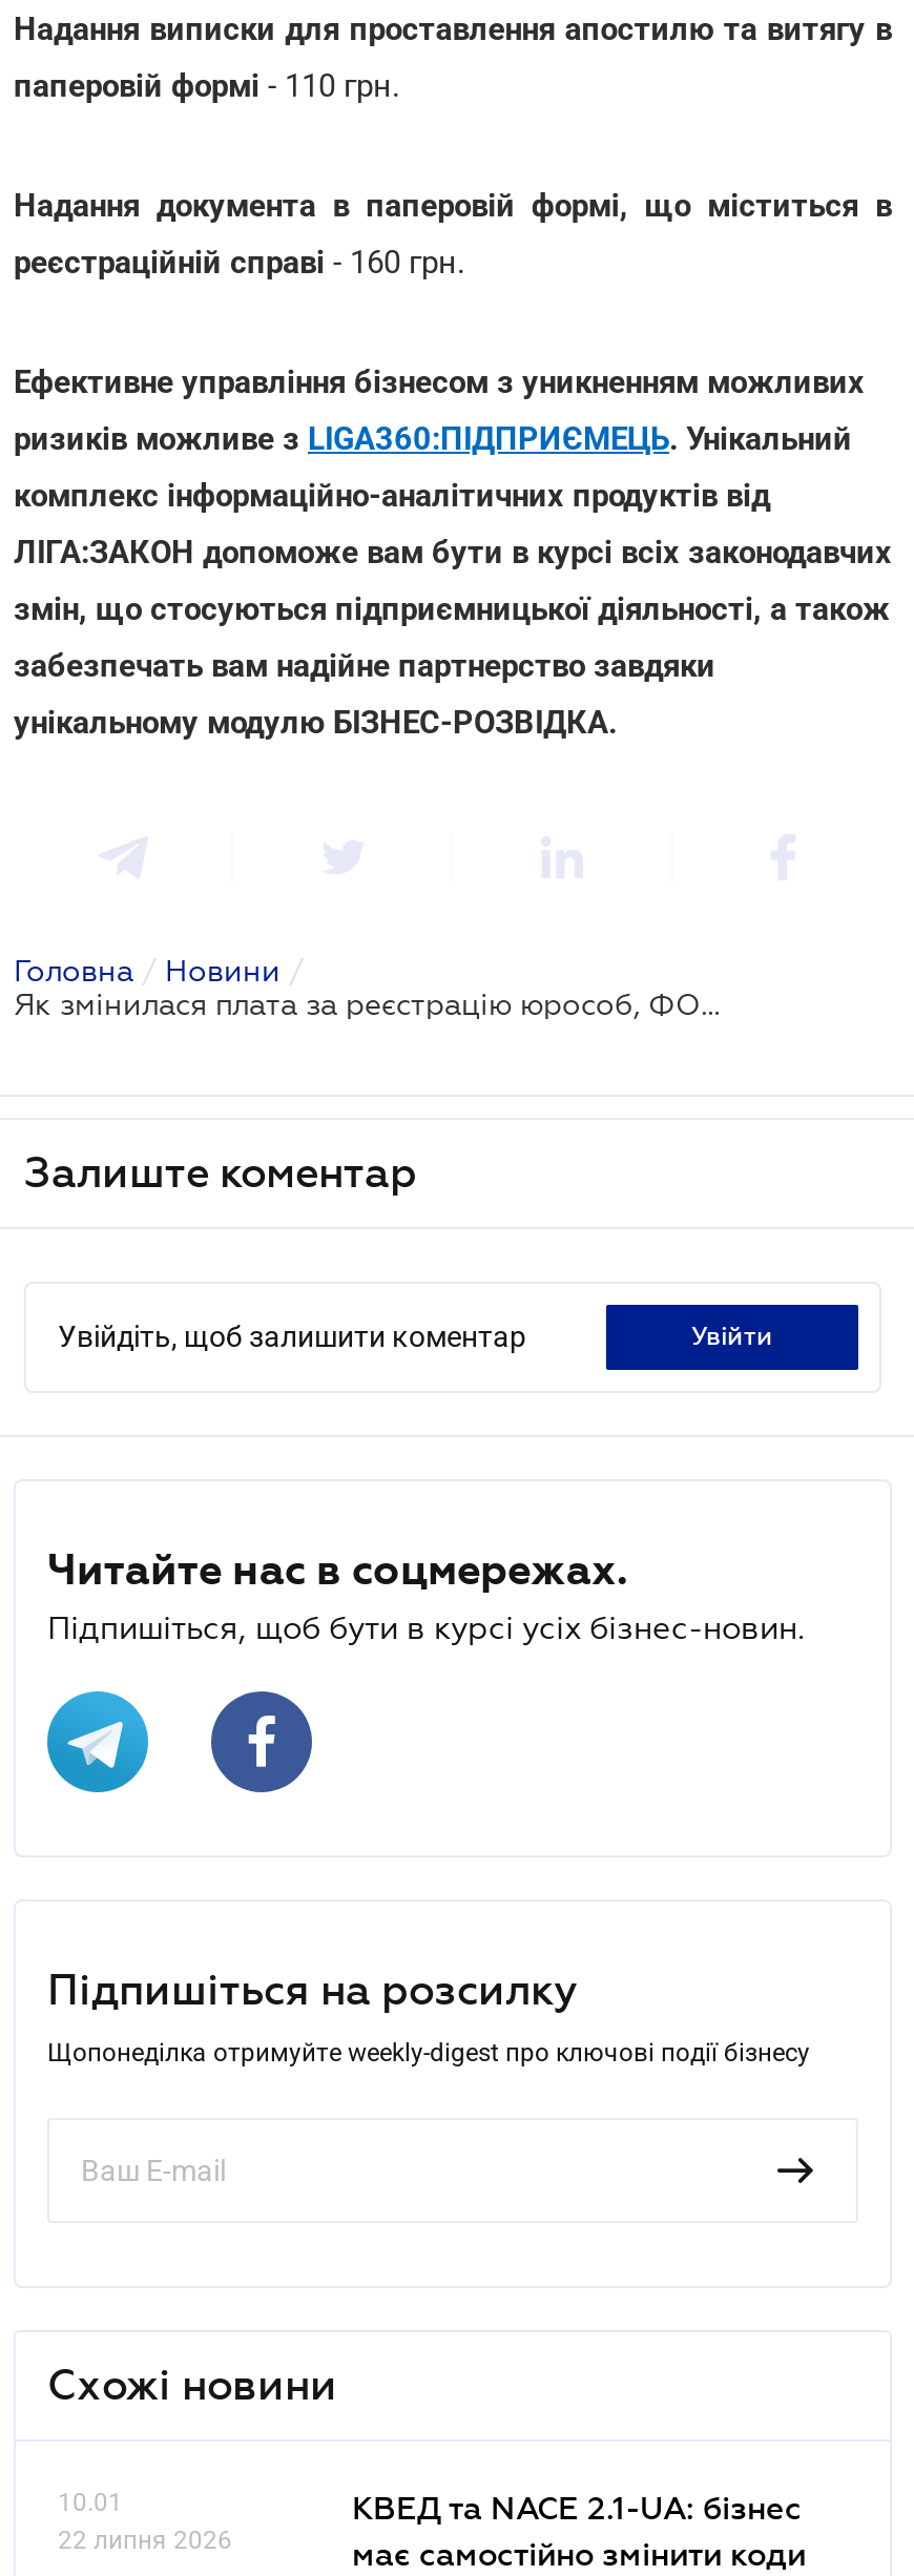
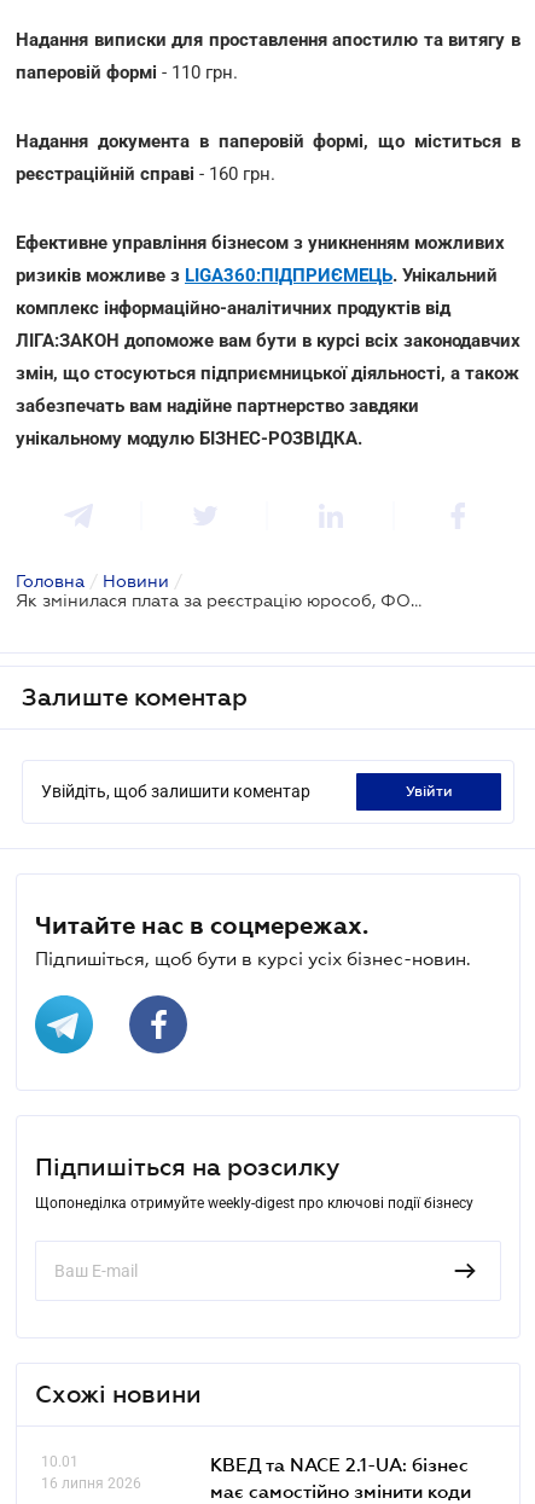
- 22 липня 2026
+ 16 липня 2026
